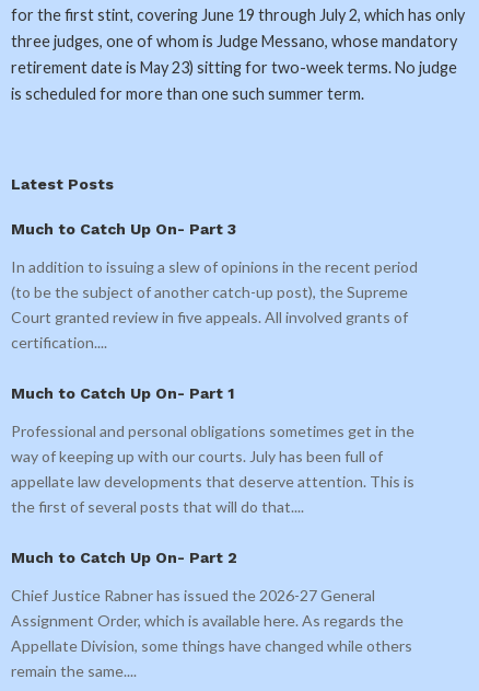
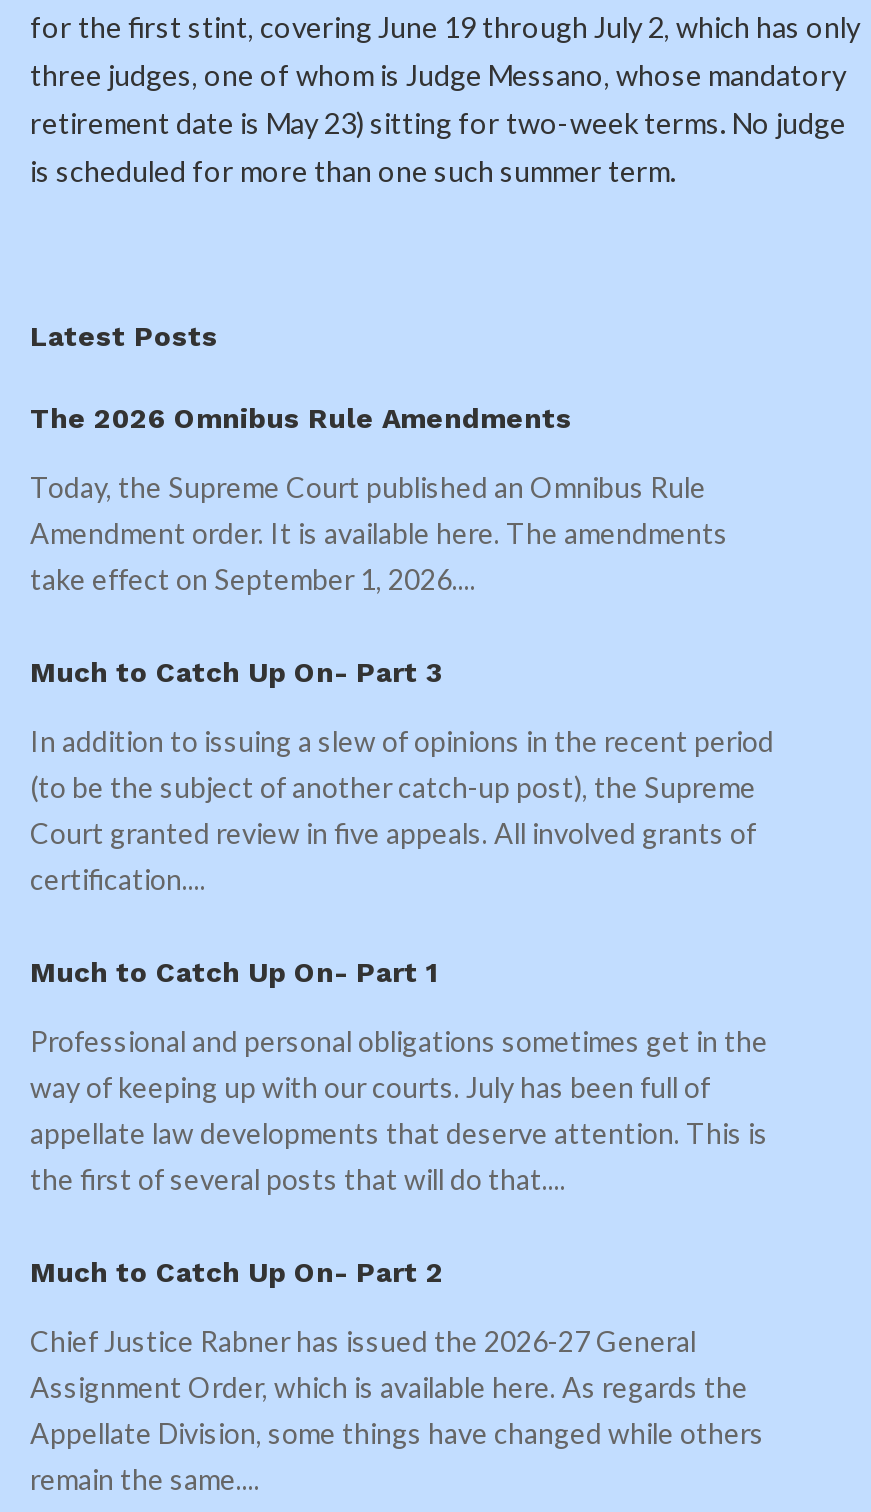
+ The 2026 Omnibus Rule Amendments
+ Today, the Supreme Court published an Omnibus Rule
+ Amendment order. It is available here. The amendments
+ take effect on September 1, 2026....
